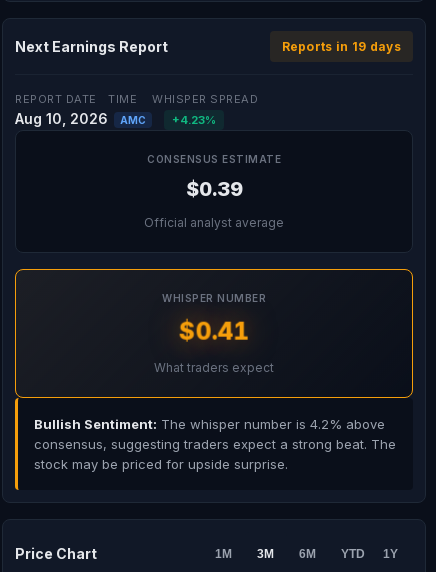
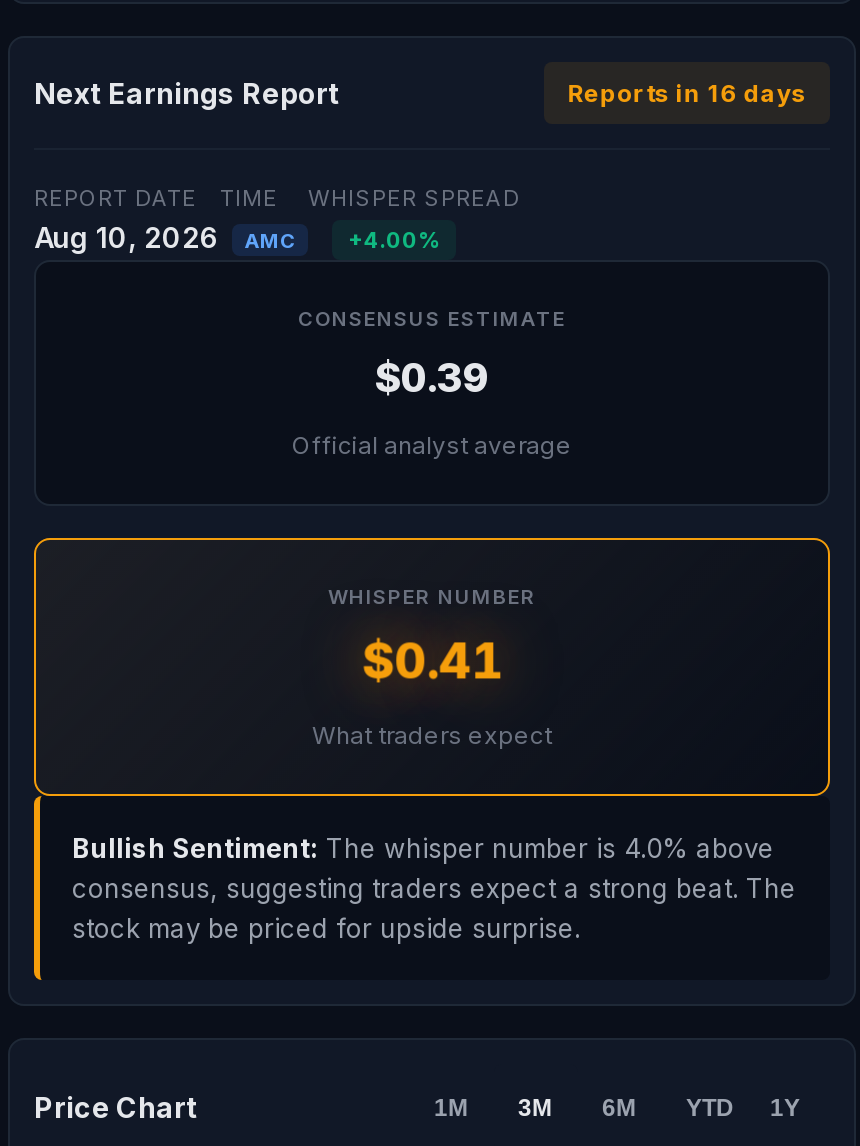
- Reports in 19 days
+ Reports in 16 days

- +4.23%
+ +4.00%

- Bullish Sentiment: The whisper number is 4.2% above
+ Bullish Sentiment: The whisper number is 4.0% above
